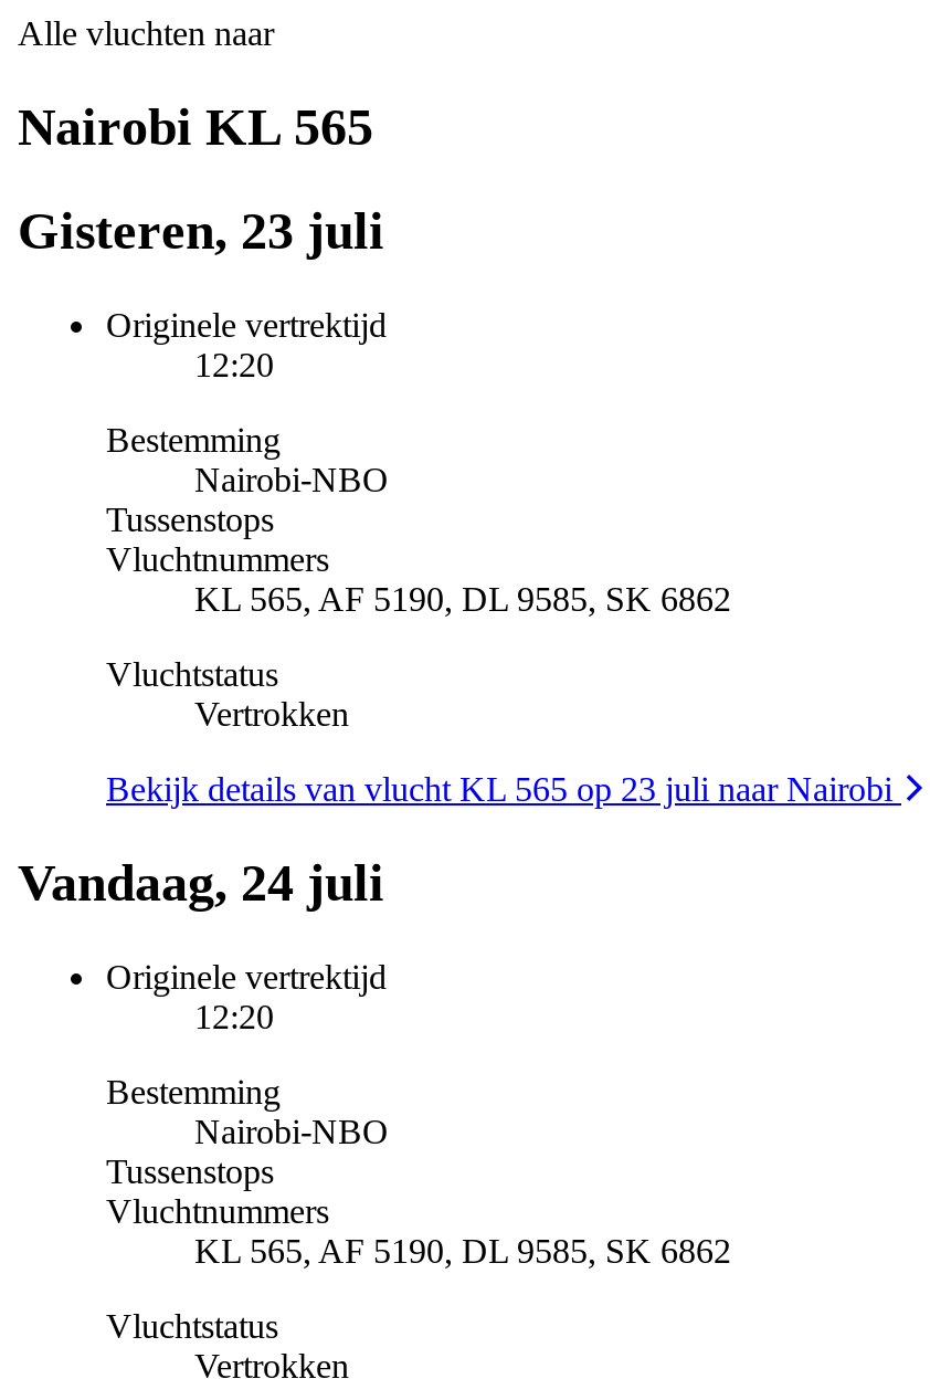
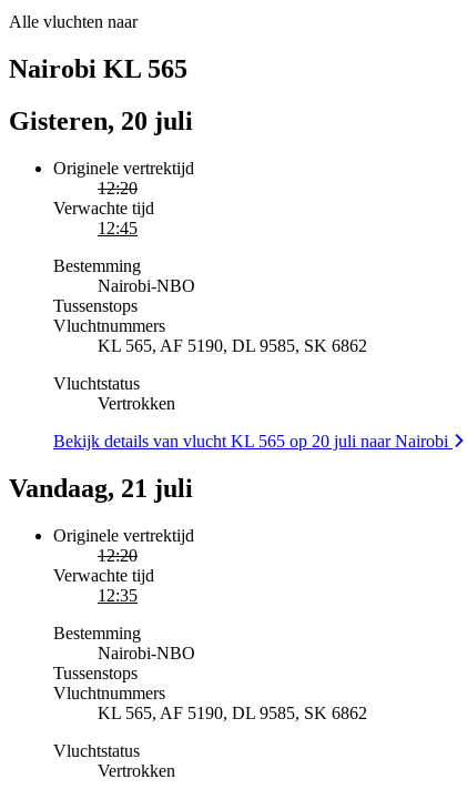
- Gisteren, 23 juli
+ Gisteren, 20 juli

+ Verwachte tijd
+ 12:45

- Bekijk details van vlucht KL 565 op 23 juli naar Nairobi
+ Bekijk details van vlucht KL 565 op 20 juli naar Nairobi

- Vandaag, 24 juli
+ Vandaag, 21 juli

+ Verwachte tijd
+ 12:35
